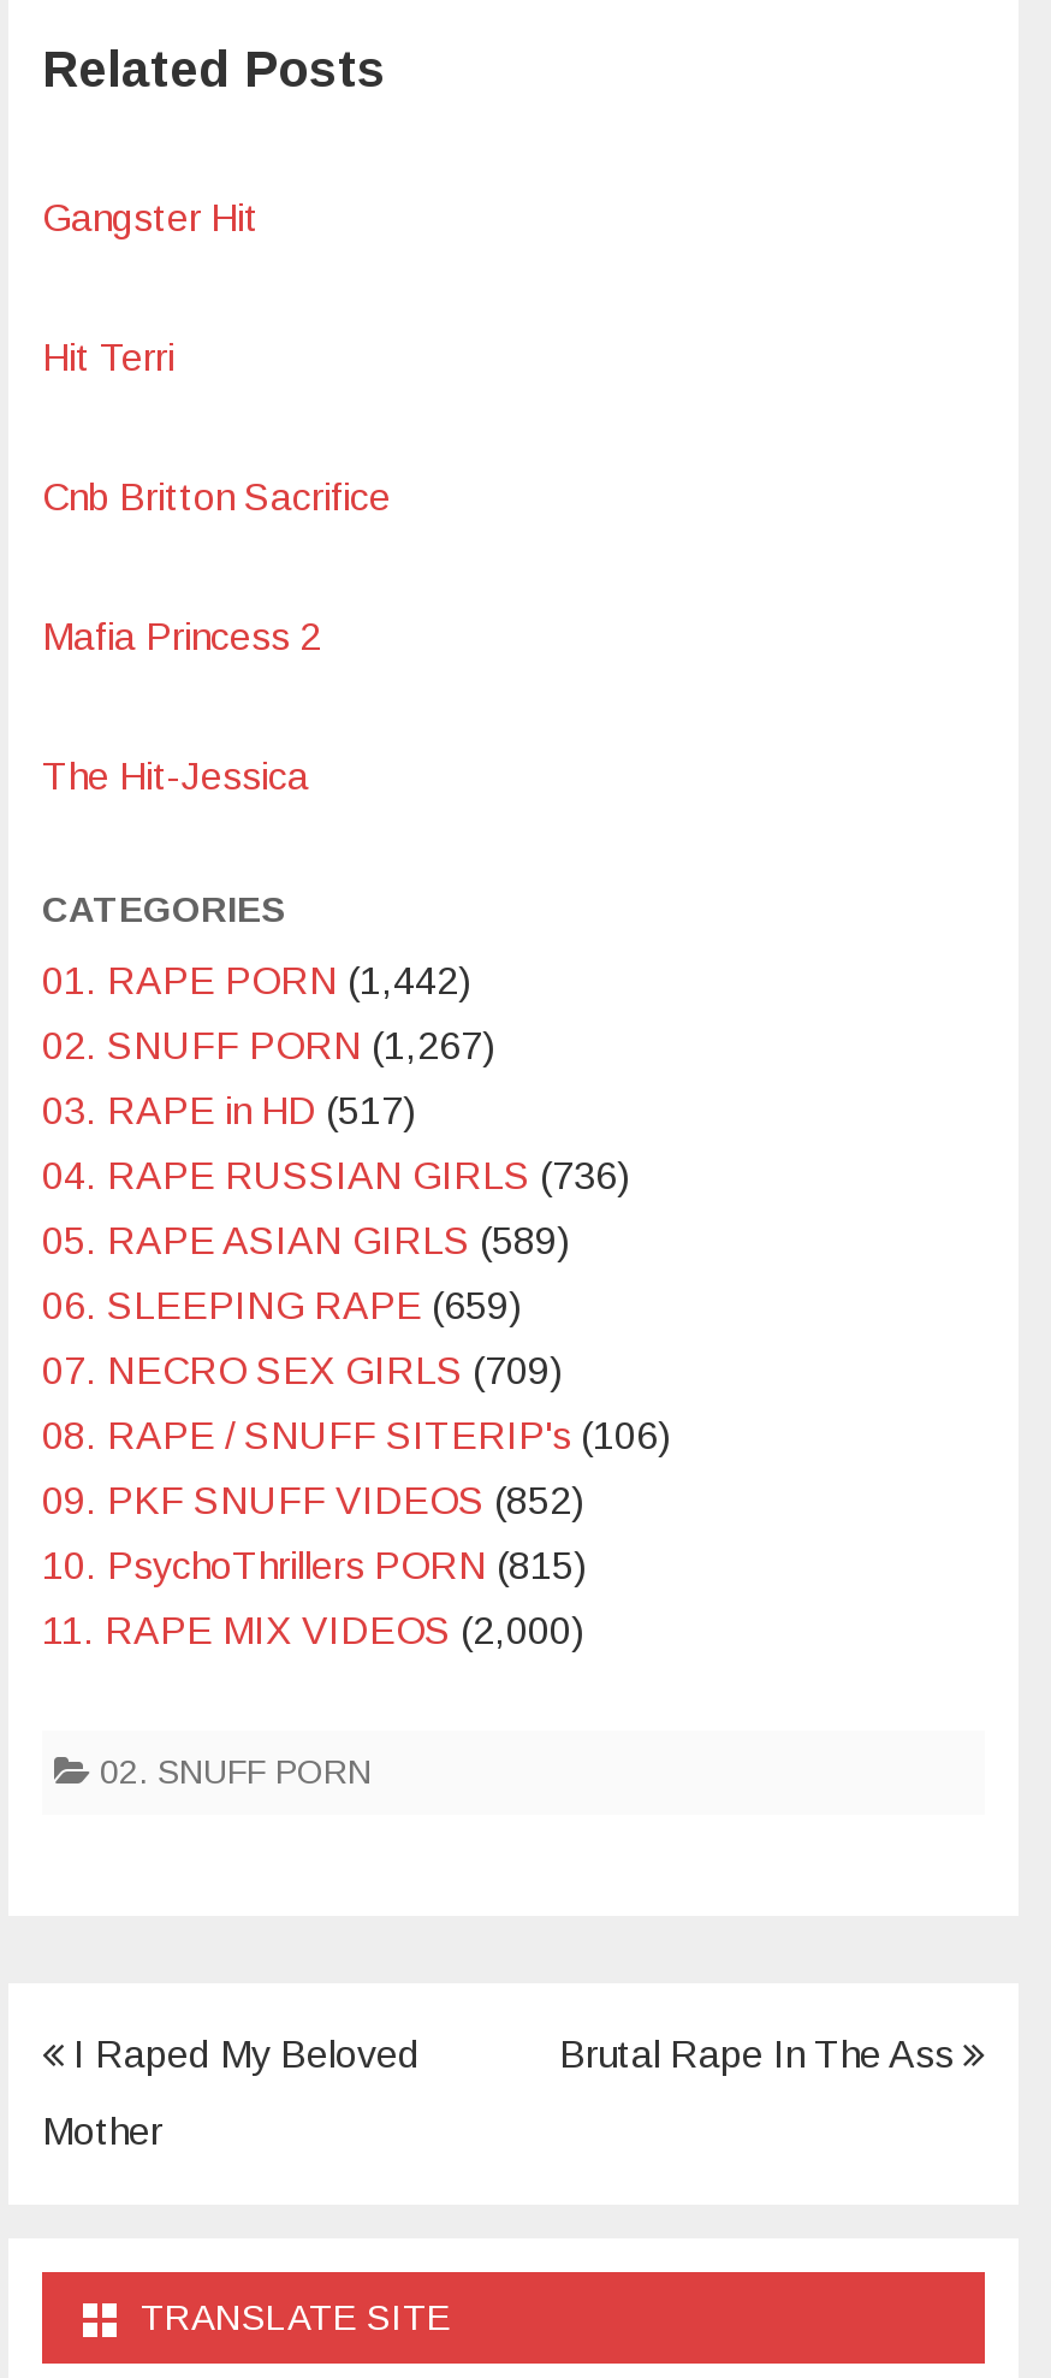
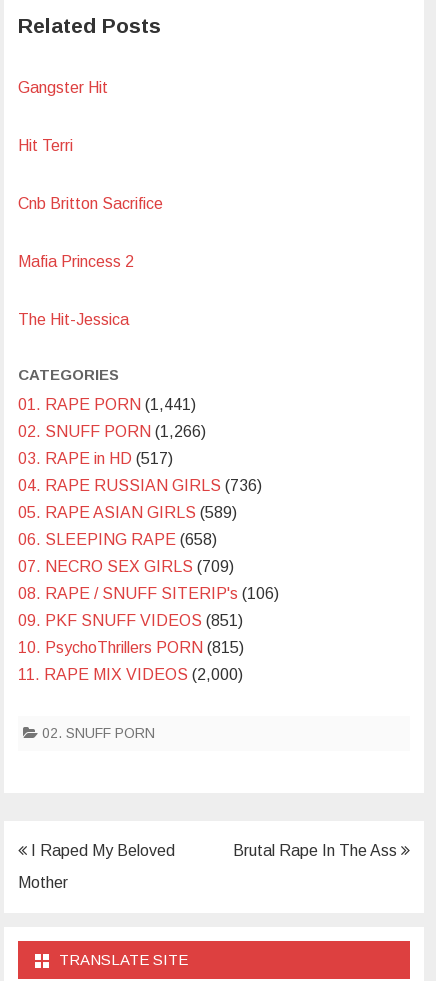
- 01. RAPE PORN (1,442)
+ 01. RAPE PORN (1,441)

- 02. SNUFF PORN (1,267)
+ 02. SNUFF PORN (1,266)

- 06. SLEEPING RAPE (659)
+ 06. SLEEPING RAPE (658)

- 09. PKF SNUFF VIDEOS (852)
+ 09. PKF SNUFF VIDEOS (851)
